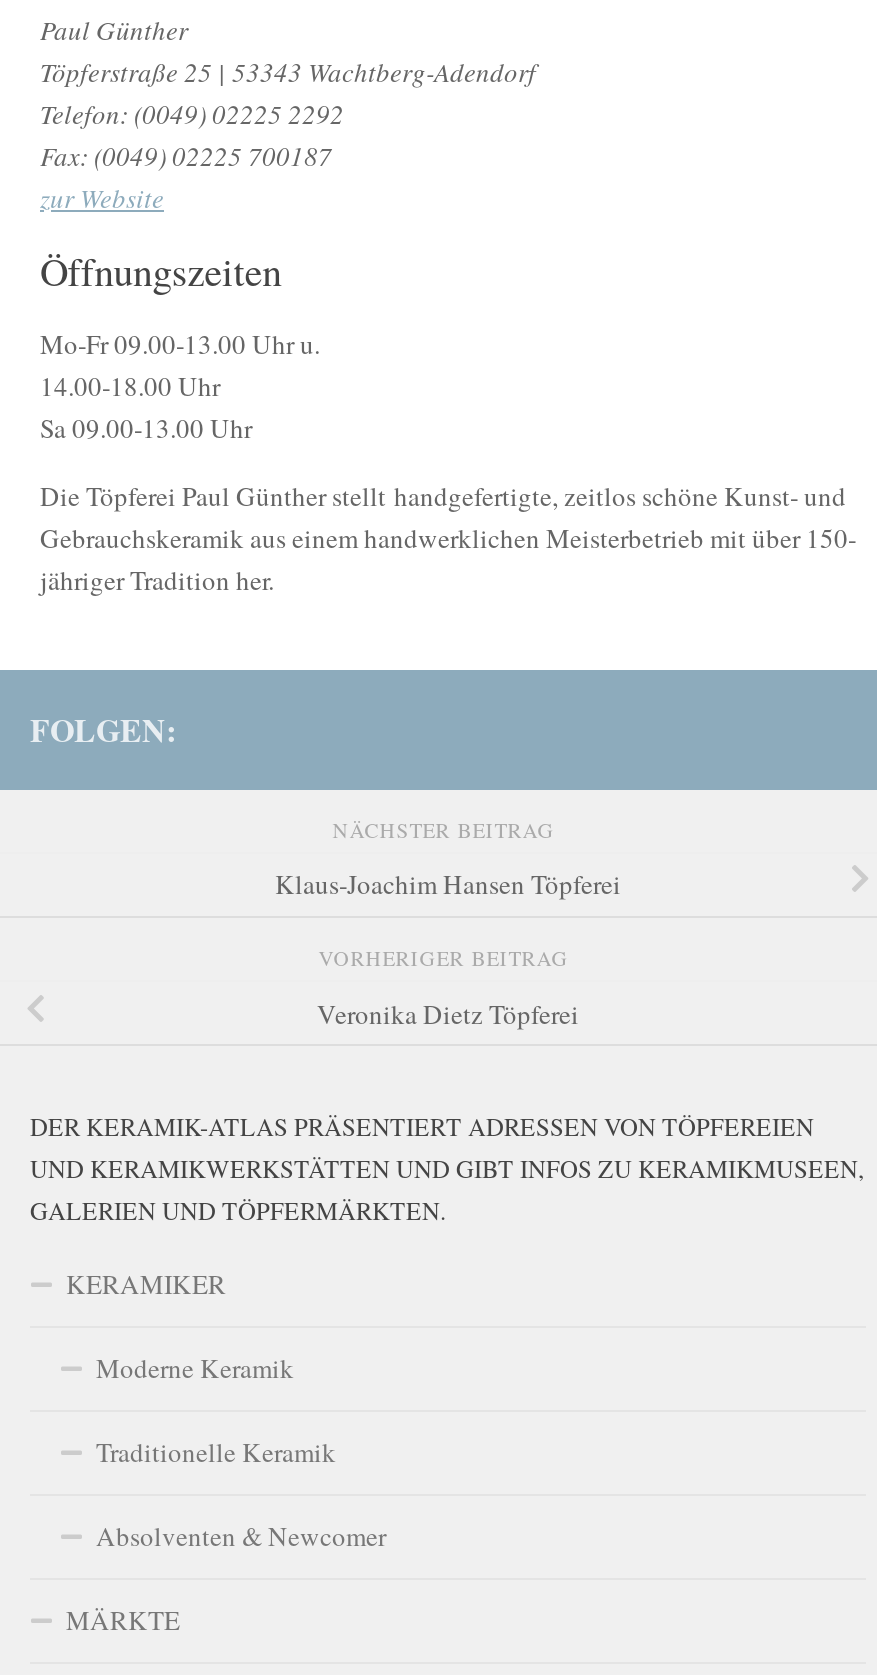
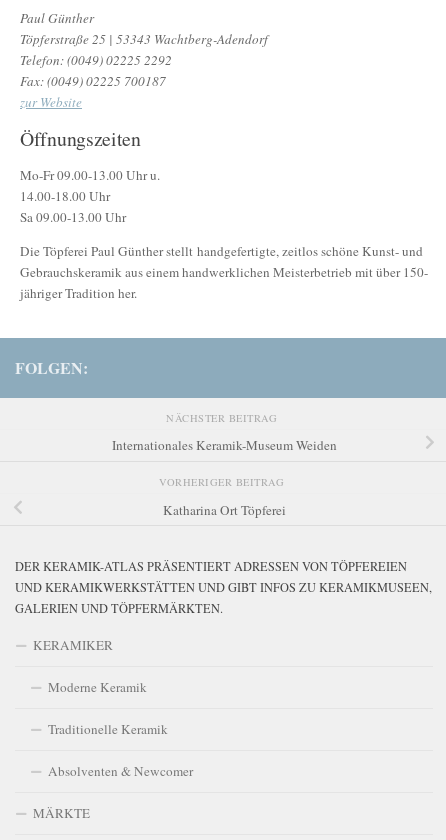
- Klaus-Joachim Hansen Töpferei
+ Internationales Keramik-Museum Weiden

- Veronika Dietz Töpferei
+ Katharina Ort Töpferei
